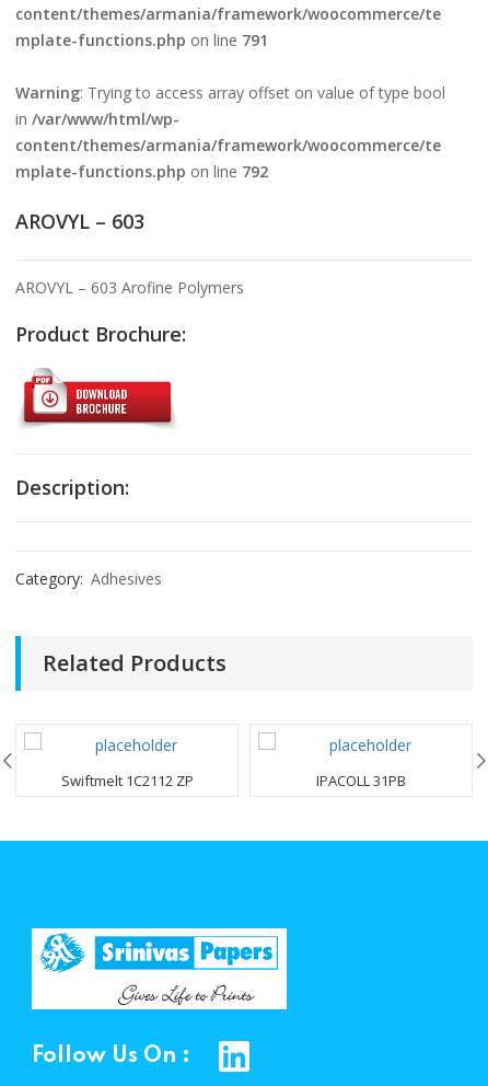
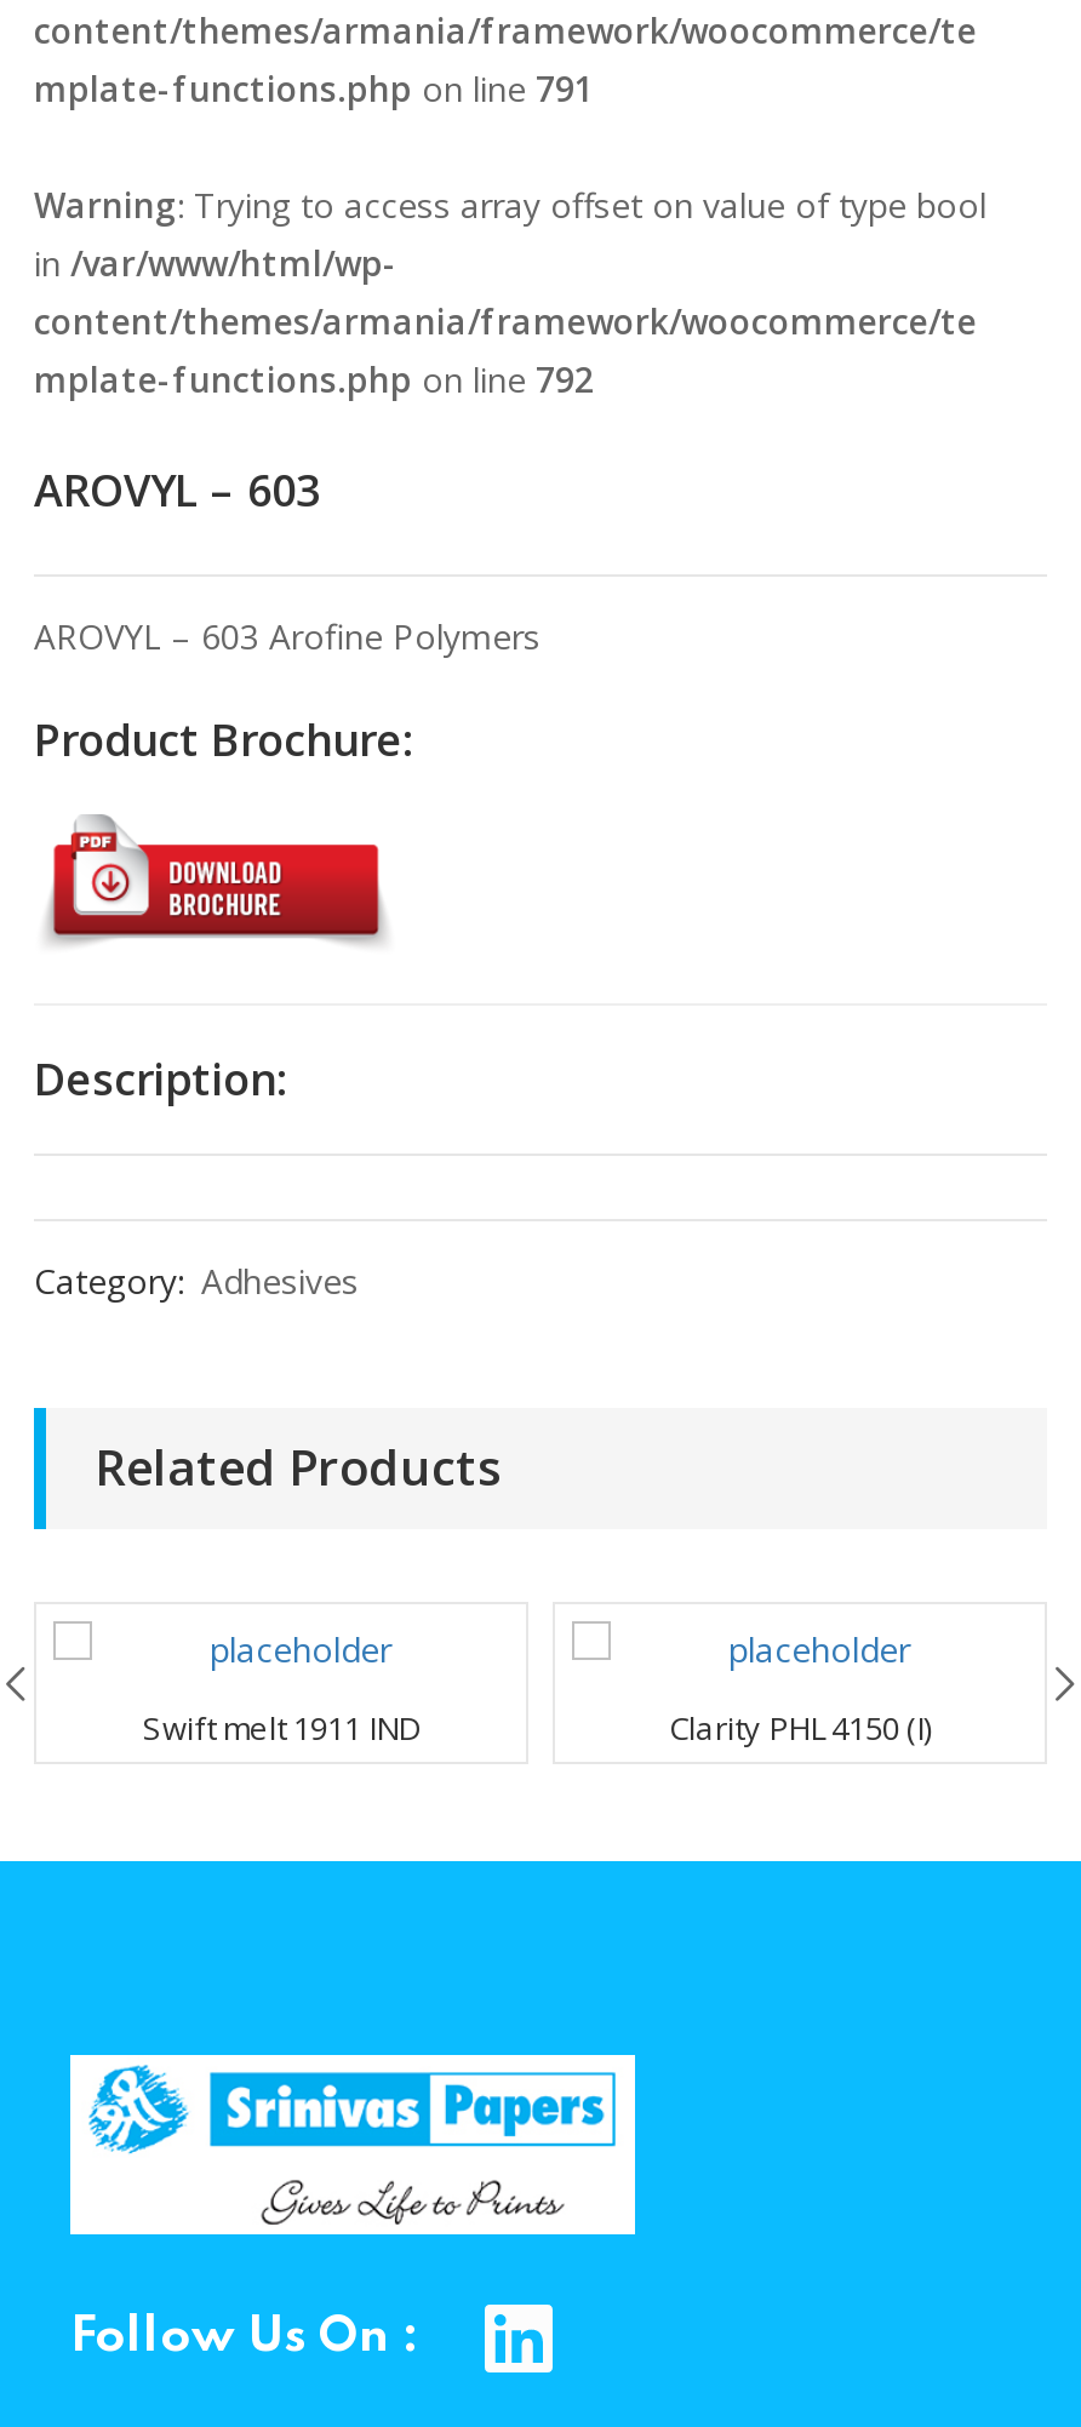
- Swiftmelt 1C2112 ZP
- IPACOLL 31PB
+ Swift melt 1911 IND
+ Clarity PHL 4150 (I)
